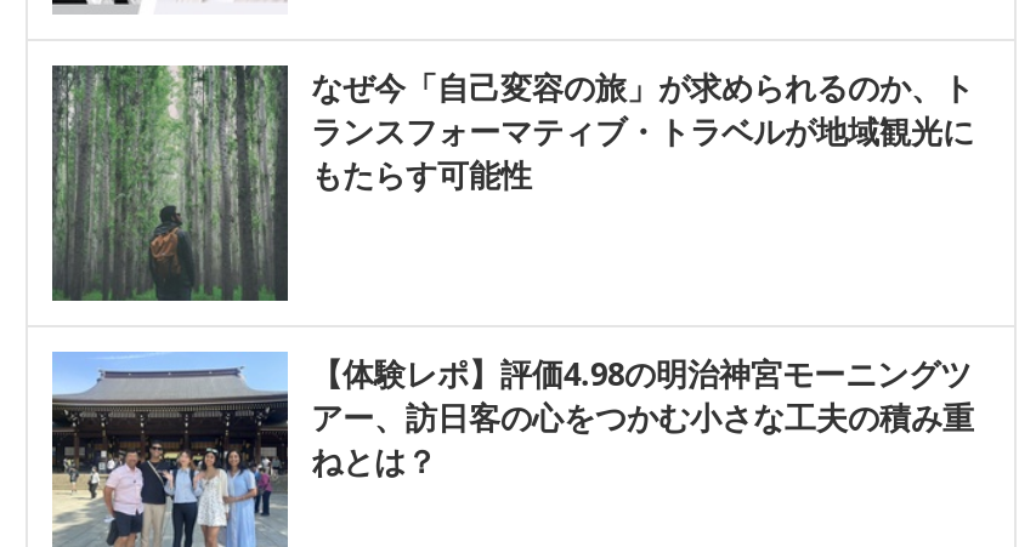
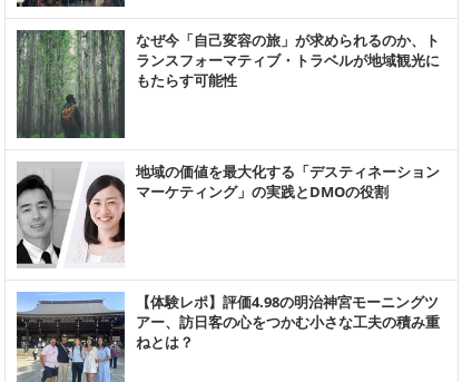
+ [image]
+ 地域の価値を最大化する「デスティネーション
+ マーケティング」の実践とDMOの役割
